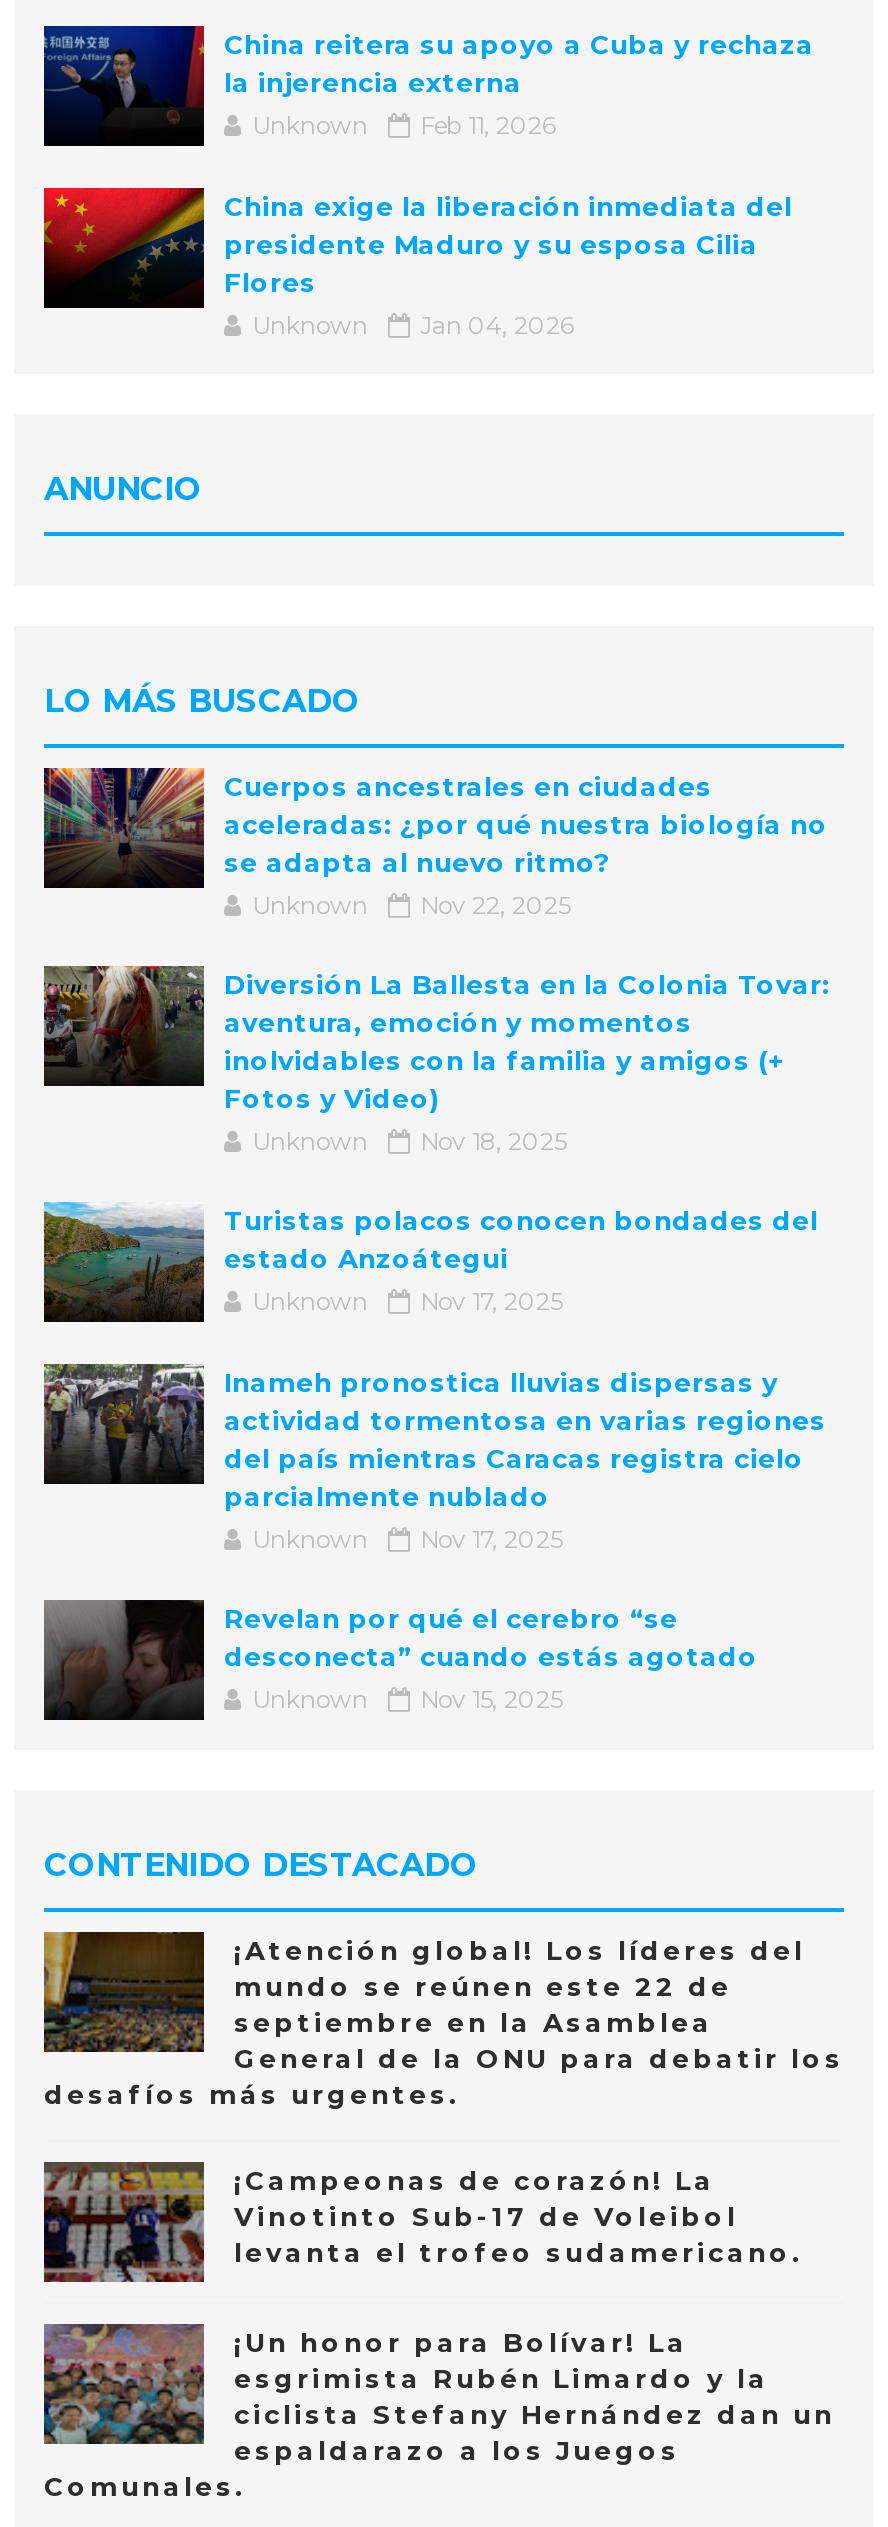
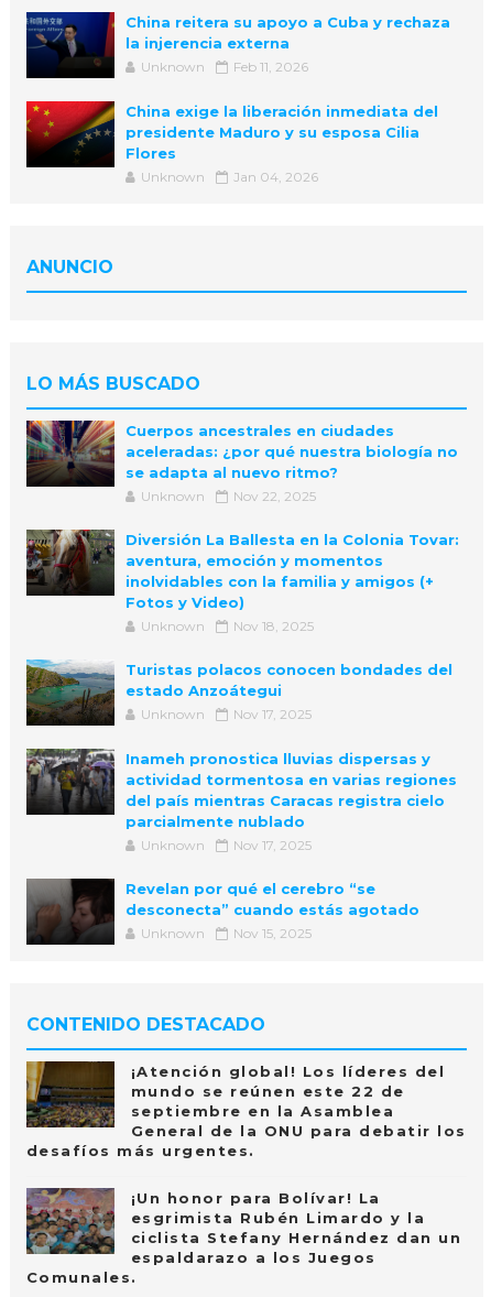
- [image]
- ¡Campeonas de corazón! La
- Vinotinto Sub-17 de Voleibol
- levanta el trofeo sudamericano.
